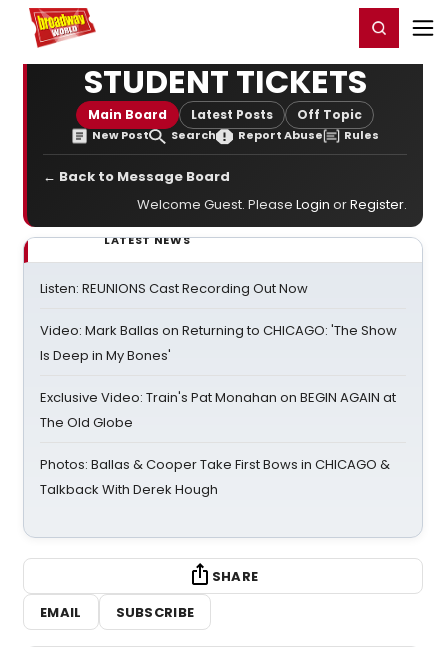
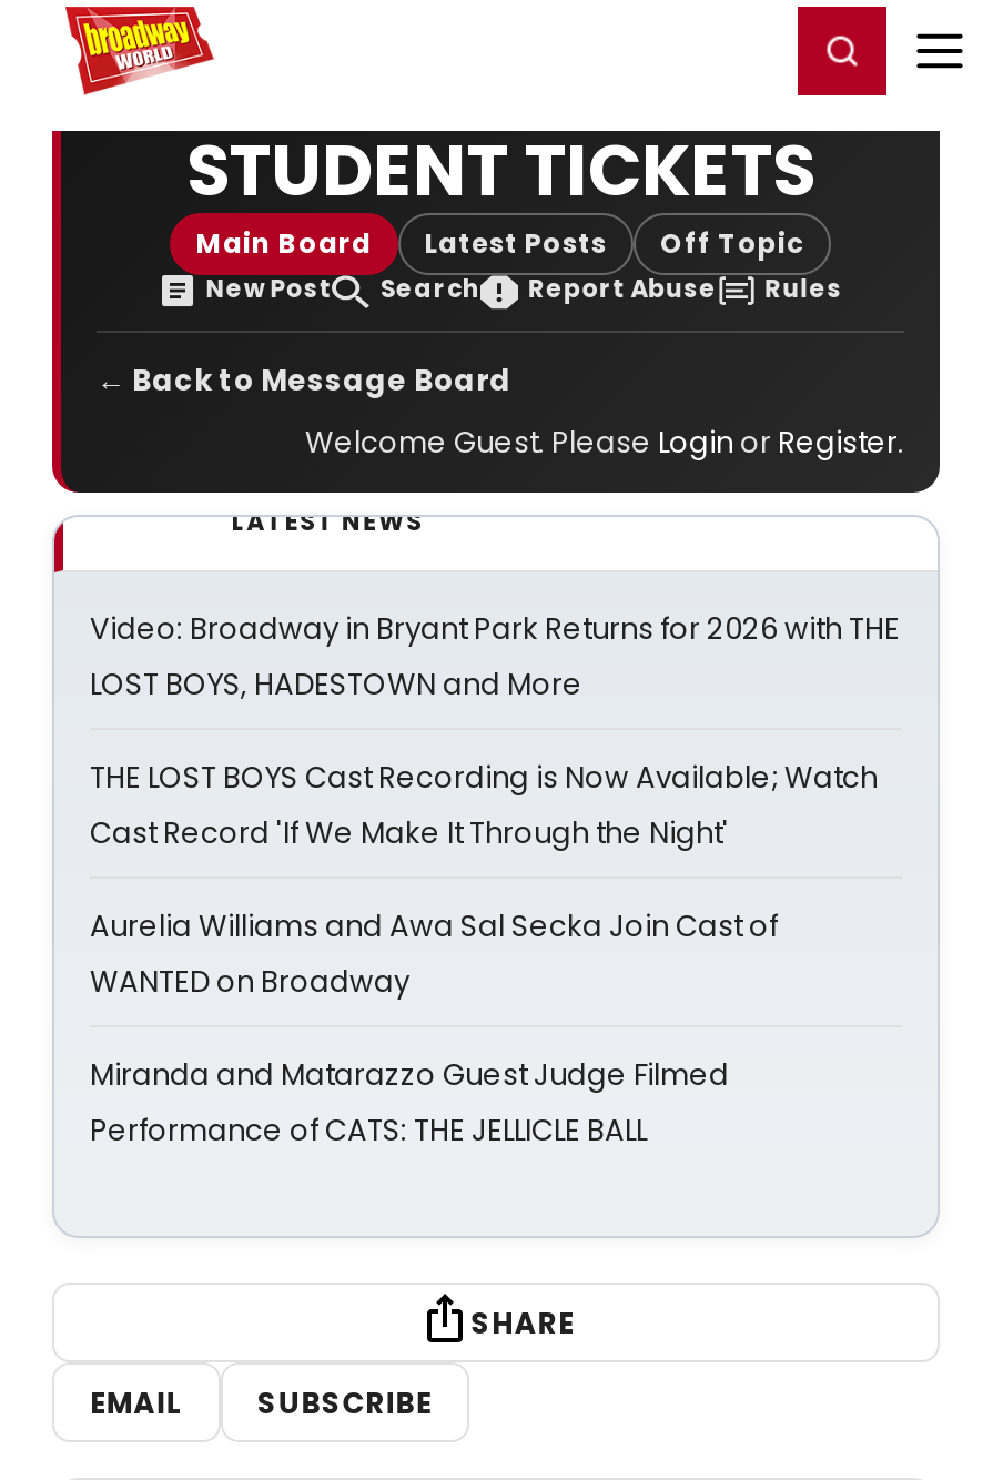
- Listen: REUNIONS Cast Recording Out Now
+ Video: Broadway in Bryant Park Returns for 2026 with THE
+ LOST BOYS, HADESTOWN and More

- Video: Mark Ballas on Returning to CHICAGO: 'The Show
- Is Deep in My Bones'
+ THE LOST BOYS Cast Recording is Now Available; Watch
+ Cast Record 'If We Make It Through the Night'

- Exclusive Video: Train's Pat Monahan on BEGIN AGAIN at
- The Old Globe
+ Aurelia Williams and Awa Sal Secka Join Cast of
+ WANTED on Broadway

- Photos: Ballas & Cooper Take First Bows in CHICAGO &
- Talkback With Derek Hough
+ Miranda and Matarazzo Guest Judge Filmed
+ Performance of CATS: THE JELLICLE BALL
